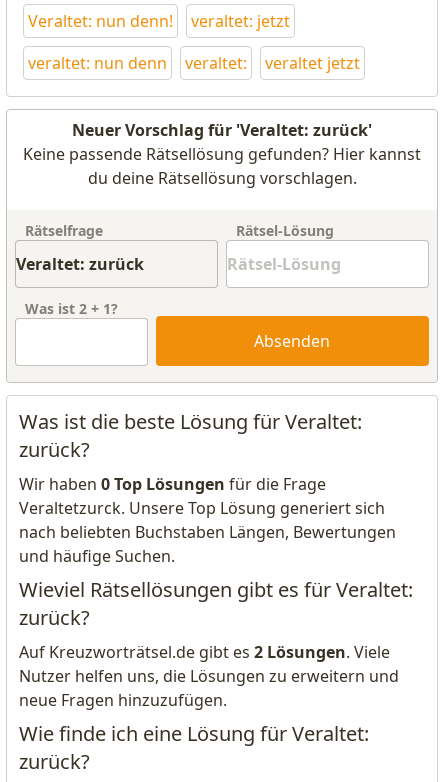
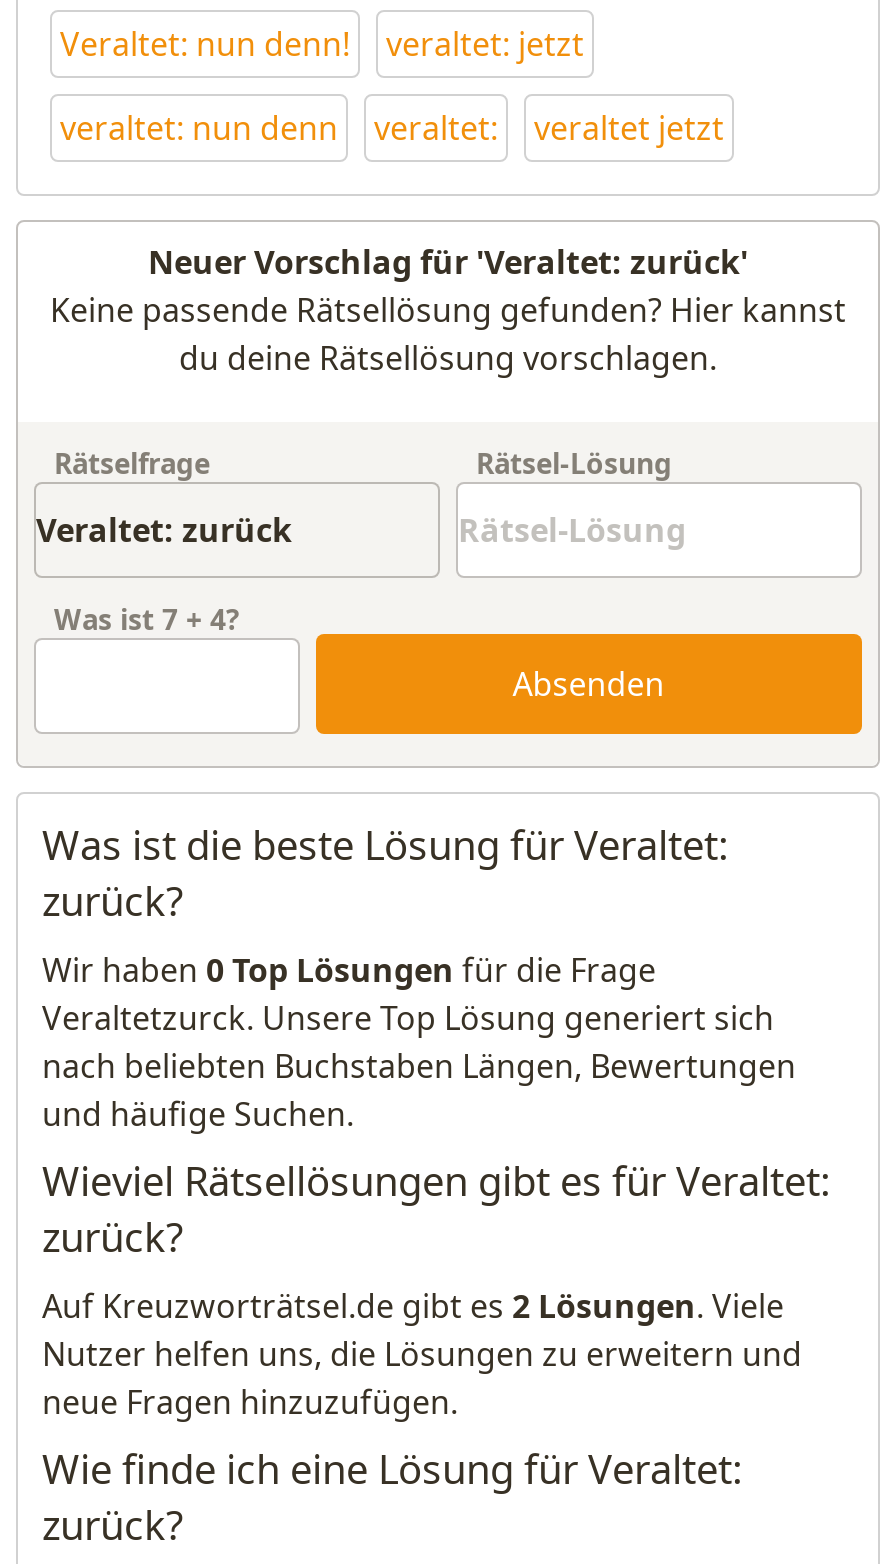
- Was ist 2 + 1?
+ Was ist 7 + 4?
